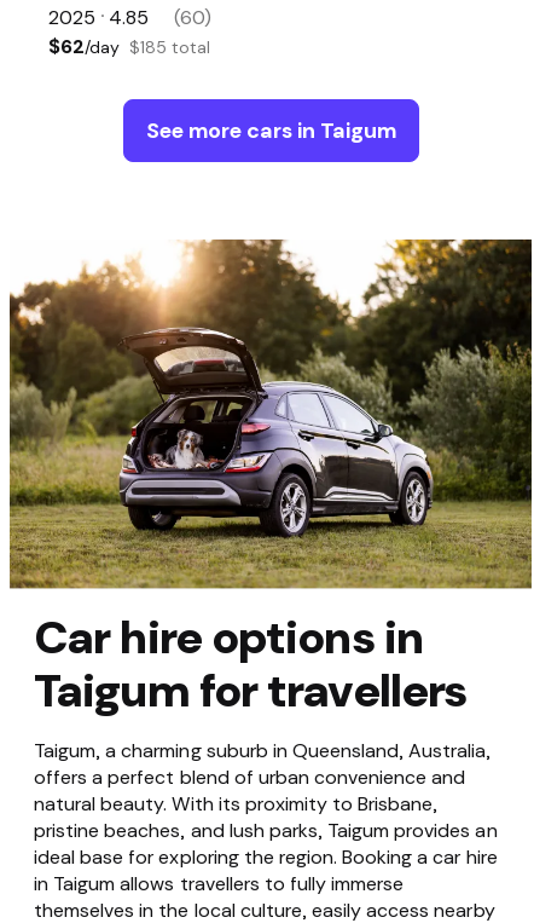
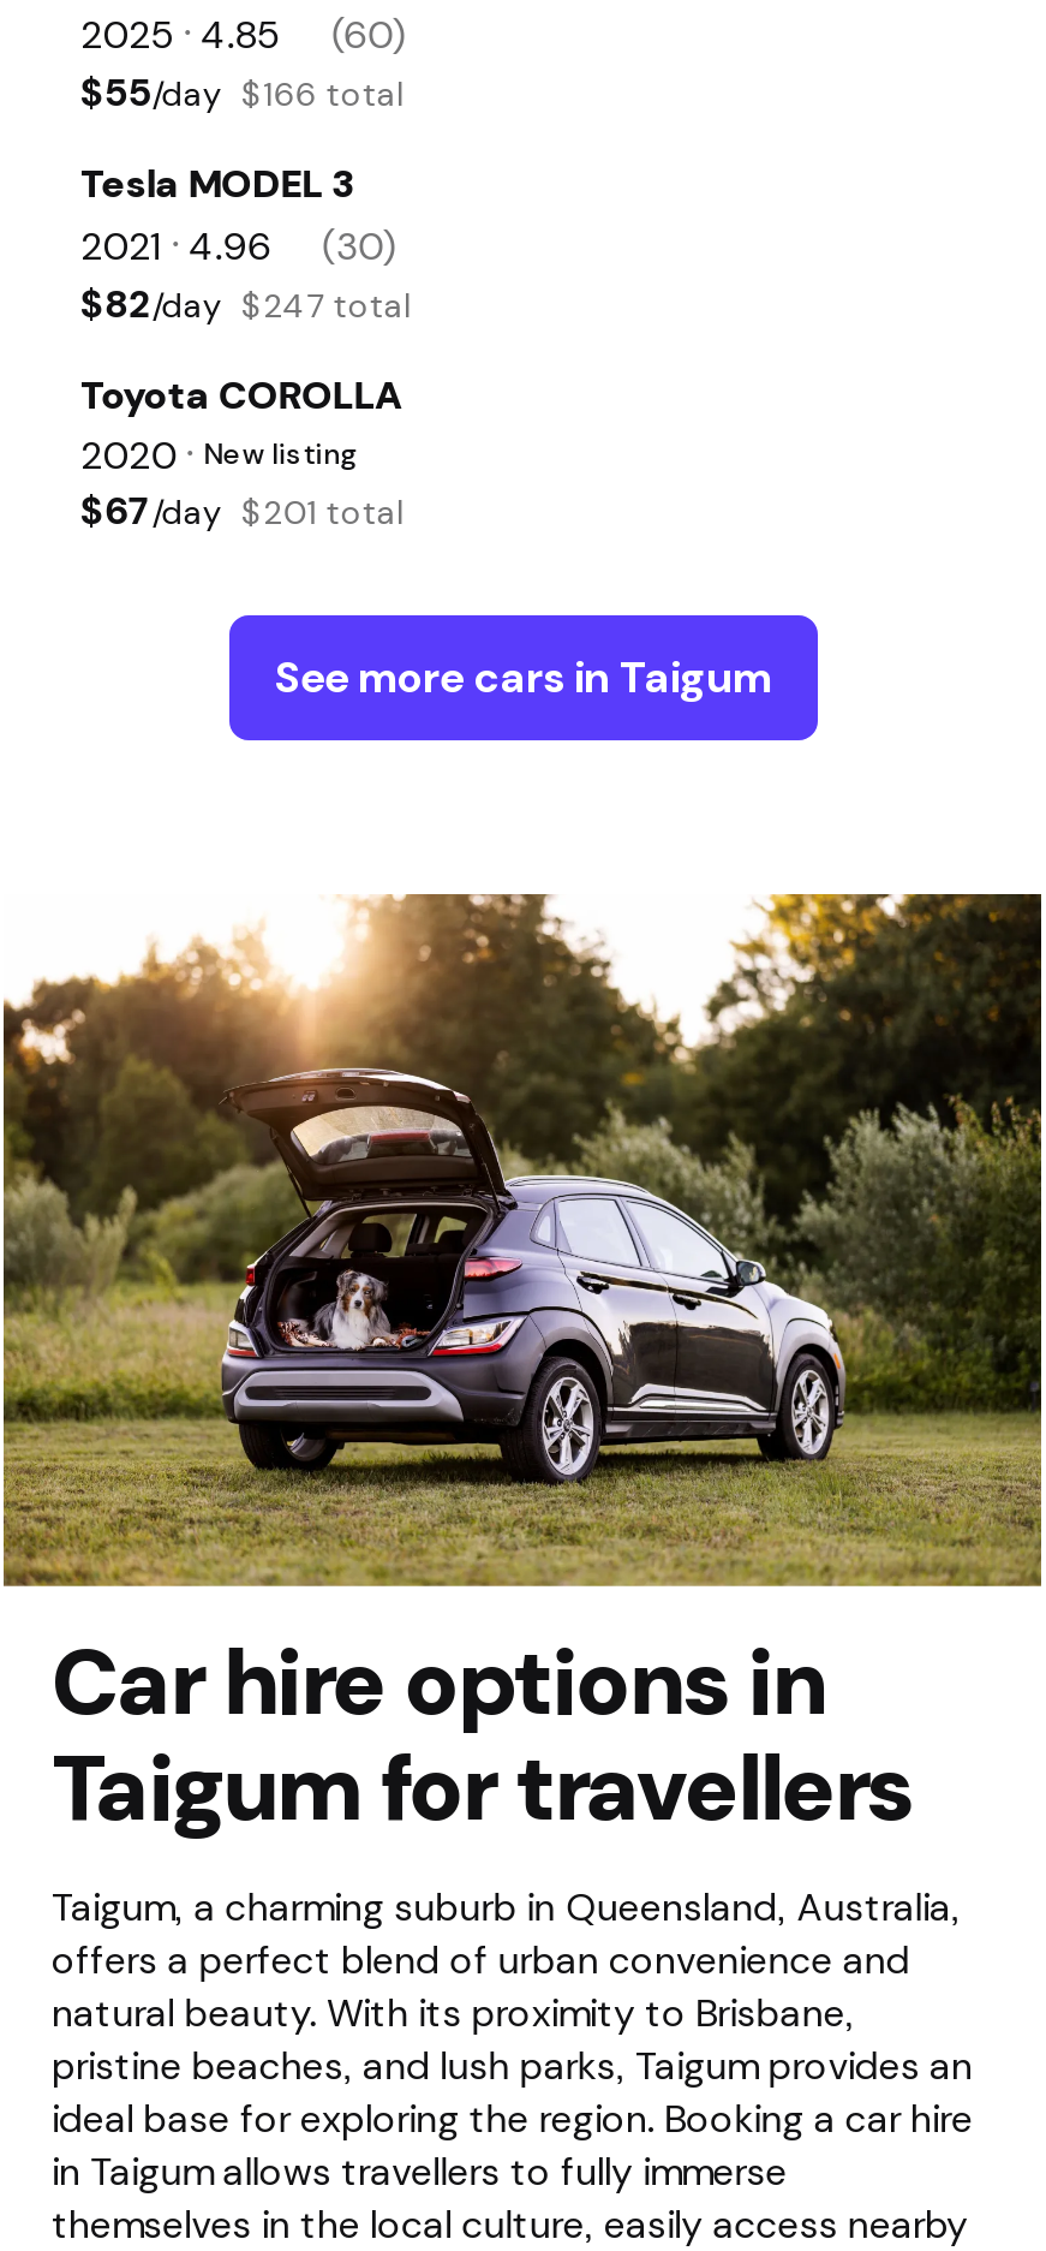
- $62/day $185 total
+ $55/day $166 total
+ Tesla MODEL 3
+ 2021 • 4.96
+ (30)
+ $82/day $247 total
+ Toyota COROLLA
+ 2020 • New listing
+ $67/day $201 total
